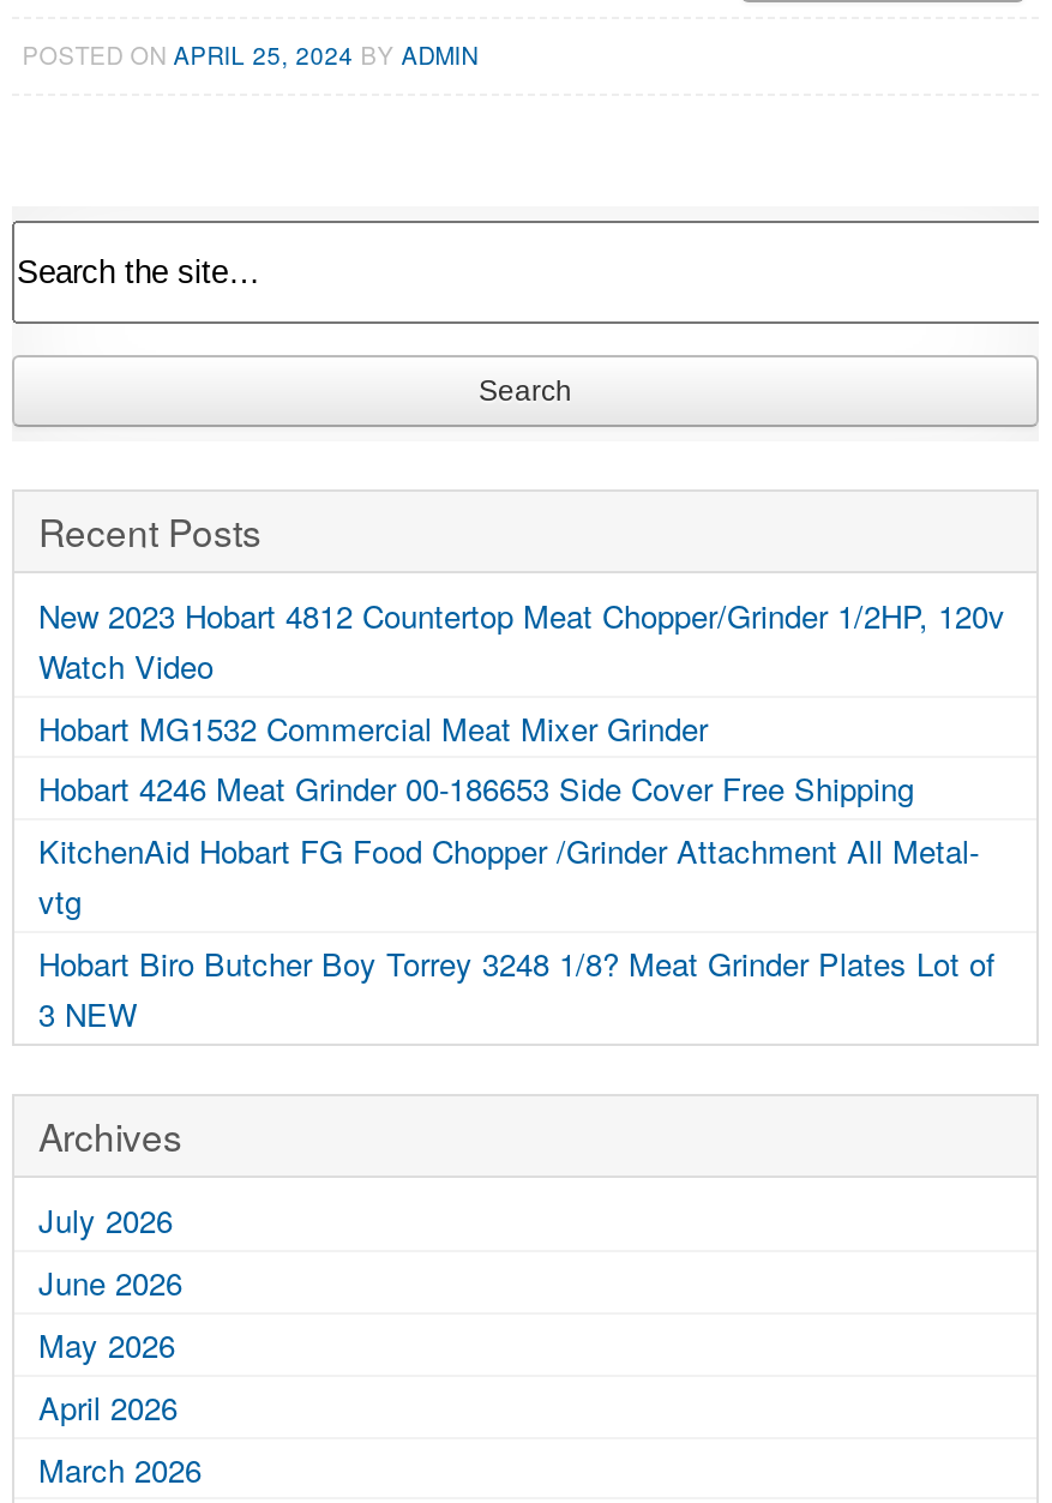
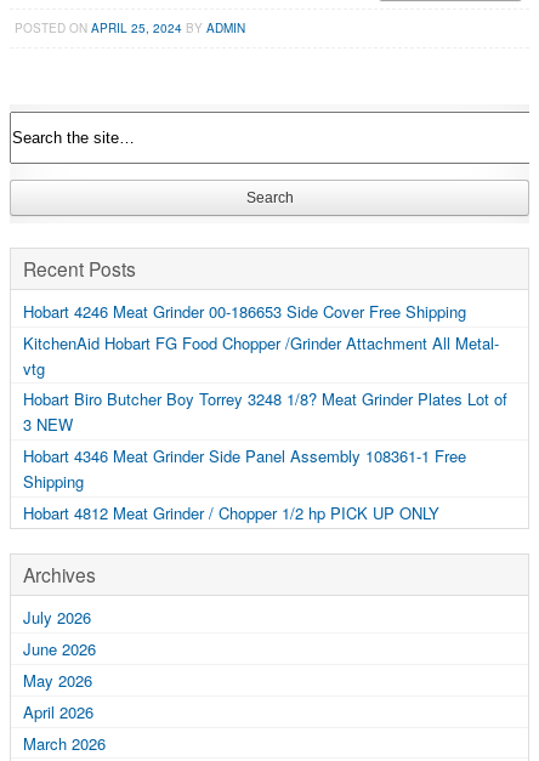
- New 2023 Hobart 4812 Countertop Meat Chopper/Grinder 1/2HP, 120v
- Watch Video
- Hobart MG1532 Commercial Meat Mixer Grinder

moved up: Hobart 4246 Meat Grinder 00-186653 Side Cover Free Shipping | KitchenAid Hobart FG Food Chopper /Grinder Attachment All Metal- | vtg | Hobart Biro Butcher Boy Torrey 3248 1/8? Meat Grinder Plates Lot of | 3 NEW

+ Hobart 4346 Meat Grinder Side Panel Assembly 108361-1 Free
+ Shipping
+ Hobart 4812 Meat Grinder / Chopper 1/2 hp PICK UP ONLY
